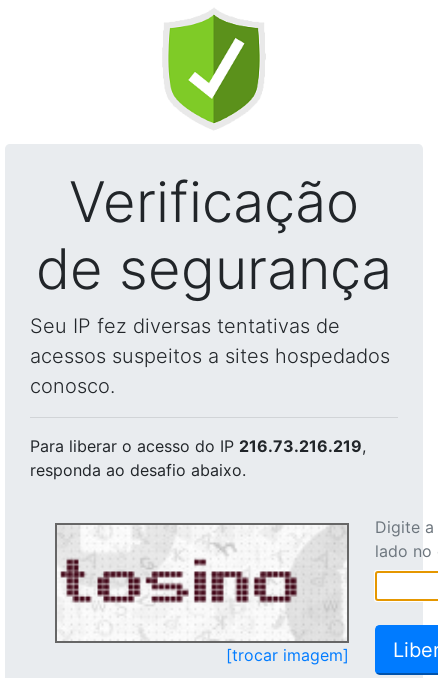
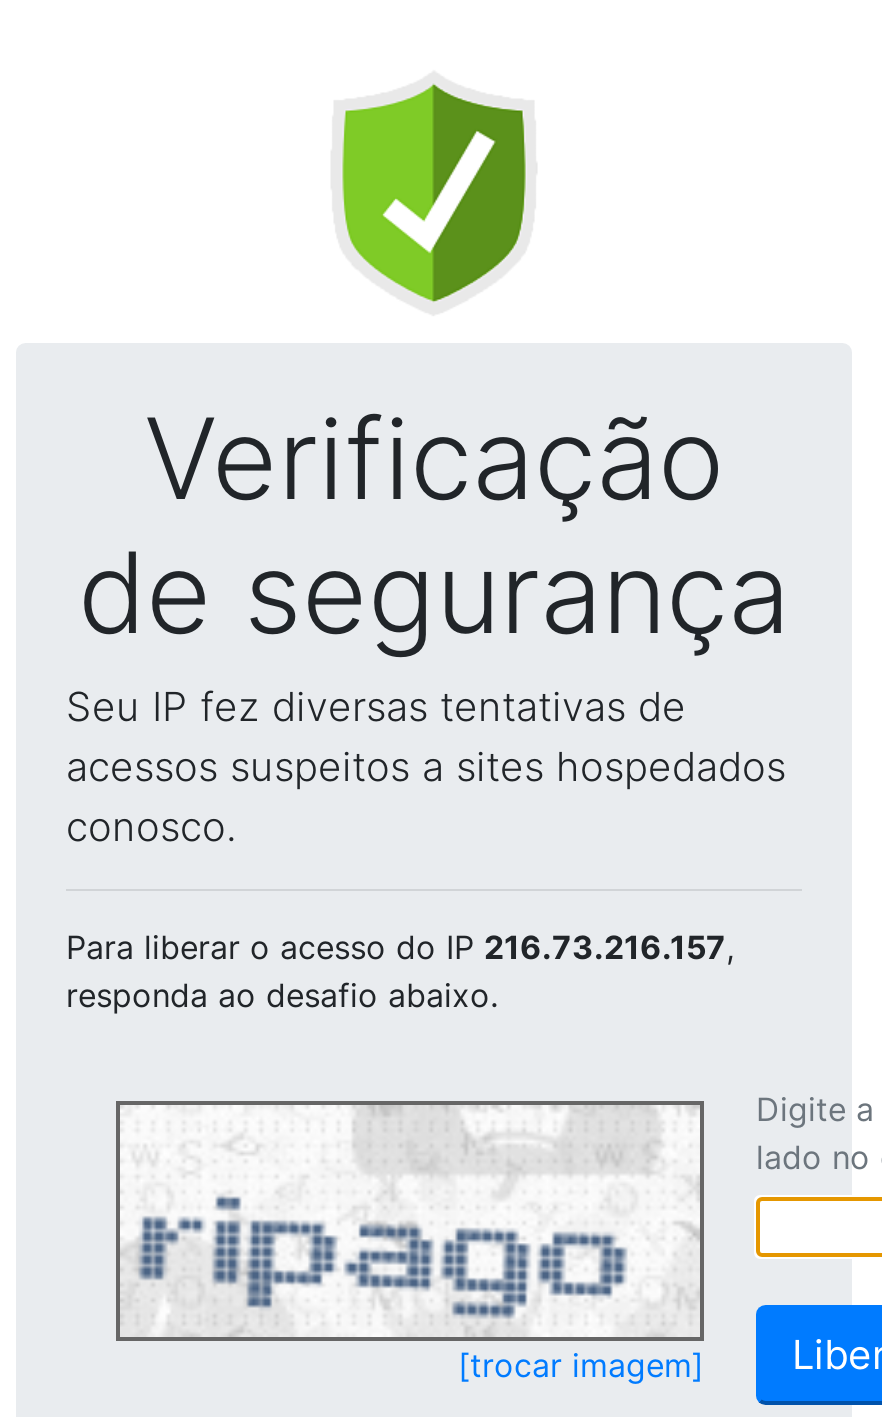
- Para liberar o acesso do IP 216.73.216.219,
+ Para liberar o acesso do IP 216.73.216.157,

- [image]
+ [image]
